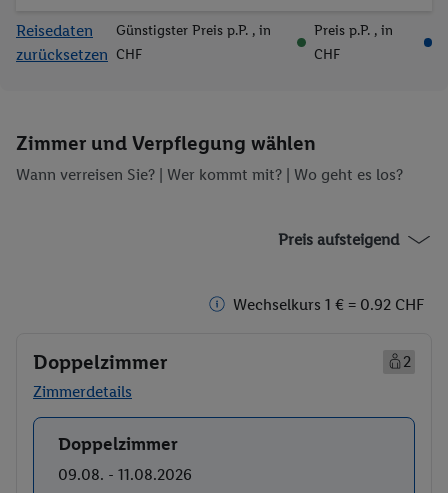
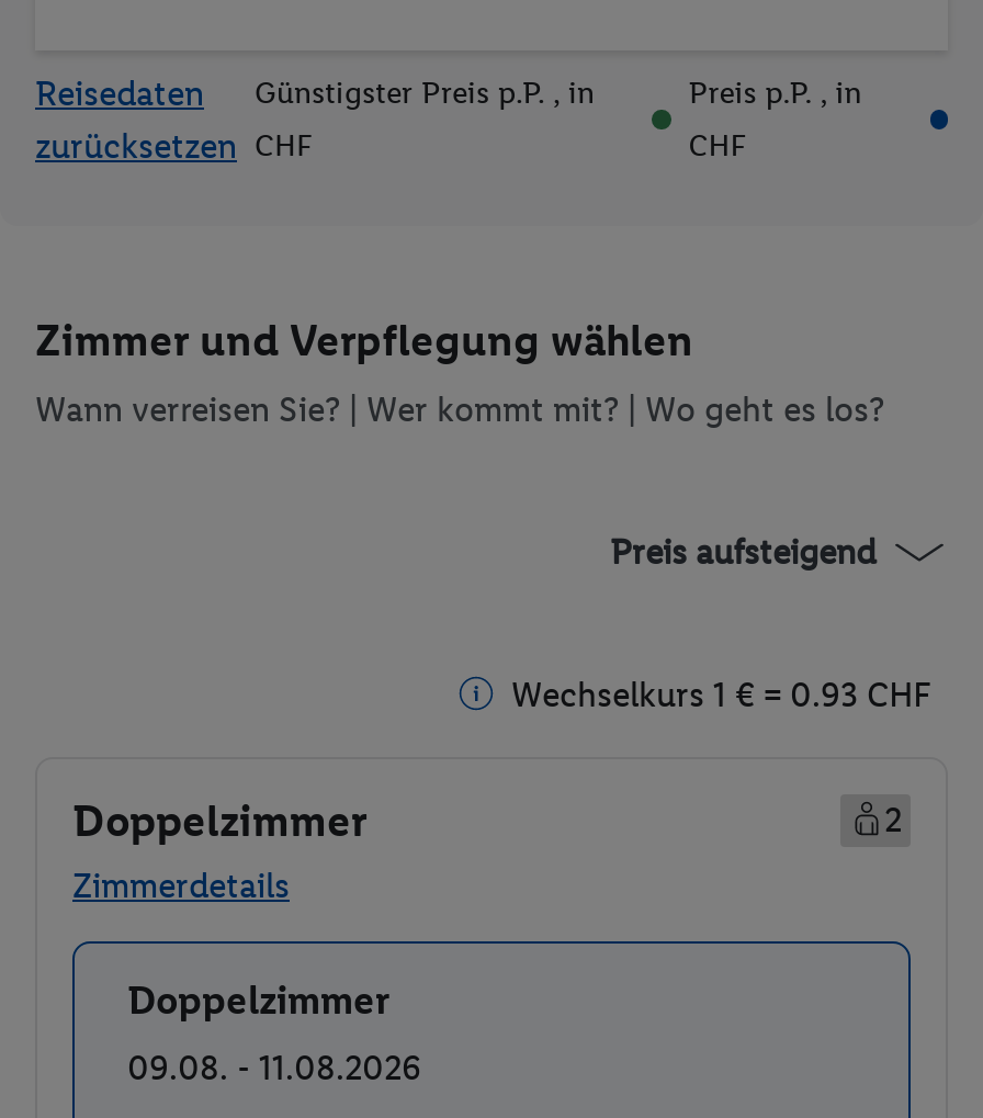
- Wechselkurs 1 € = 0.92 CHF
+ Wechselkurs 1 € = 0.93 CHF
